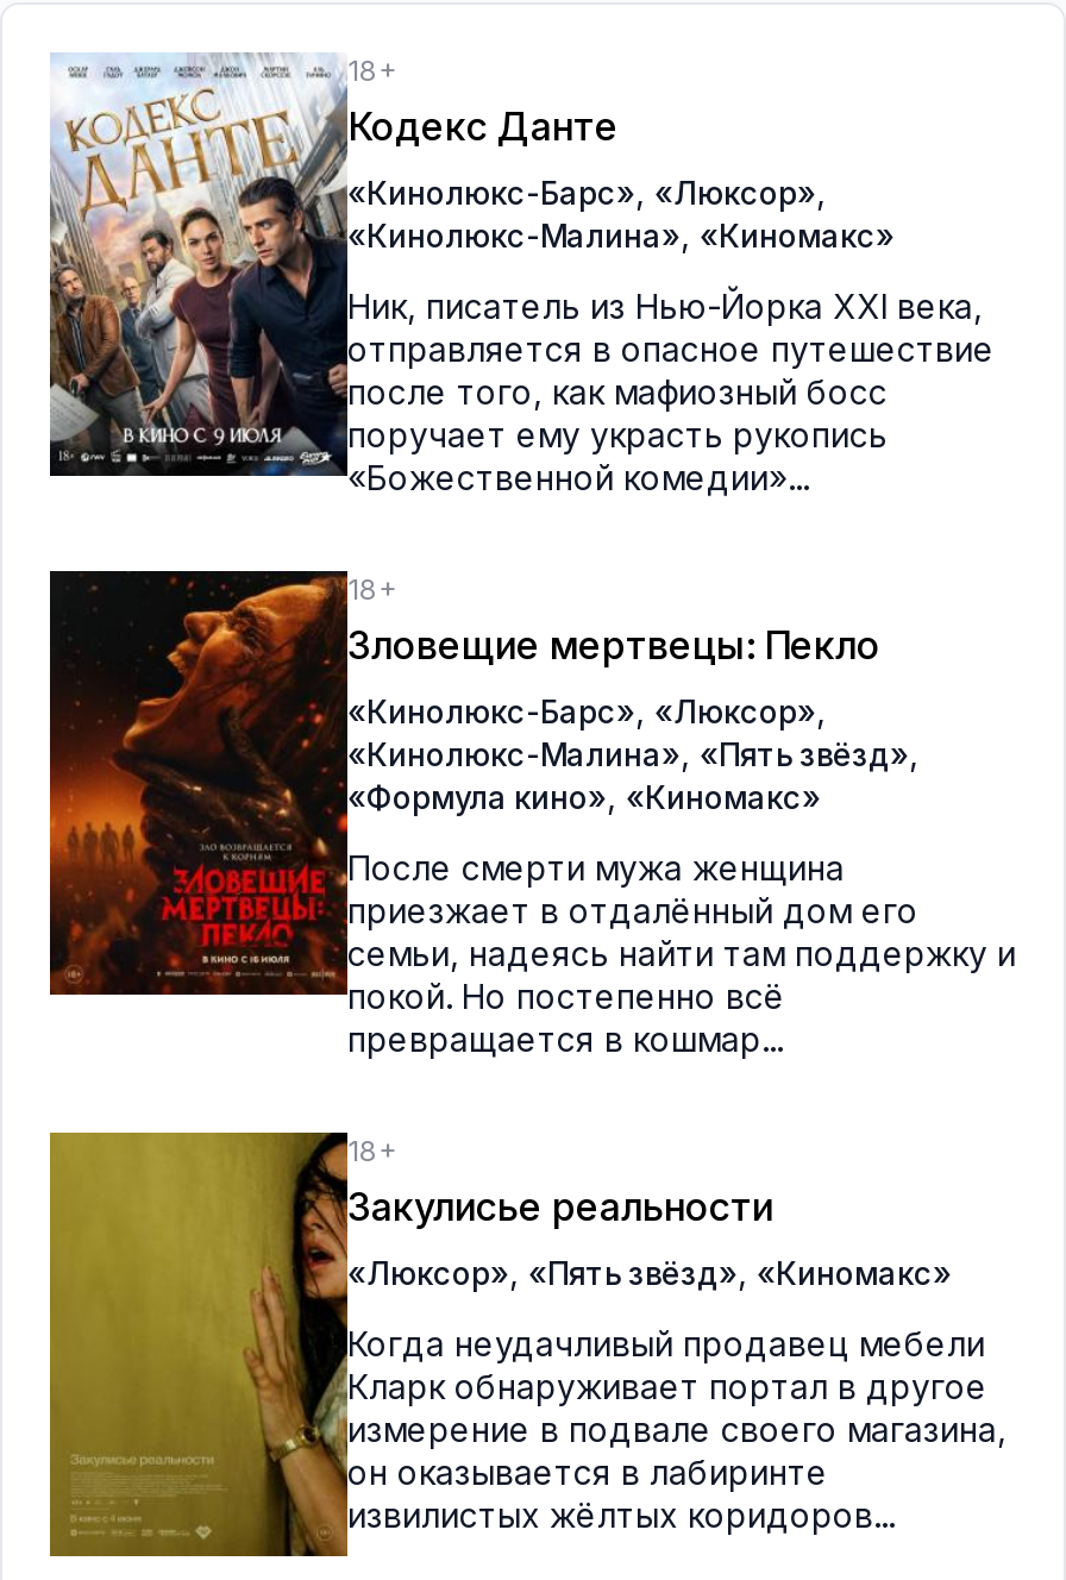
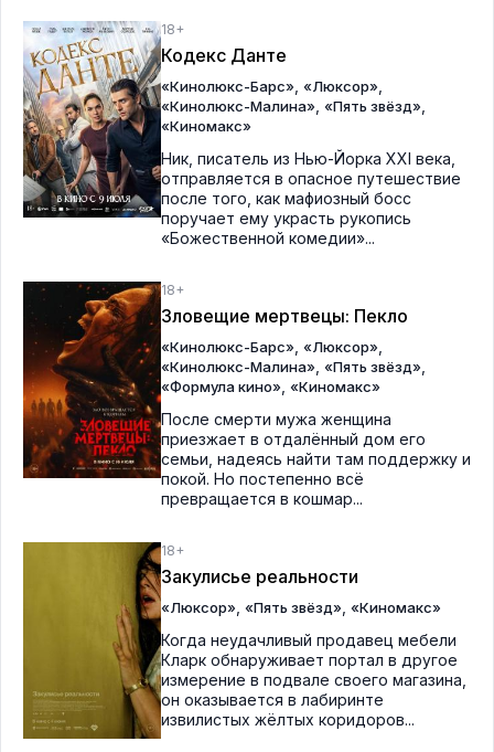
- «Кинолюкс-Малина», «Киномакс»
+ «Кинолюкс-Малина», «Пять звёзд»,
+ «Киномакс»

- [image]
+ [image]
